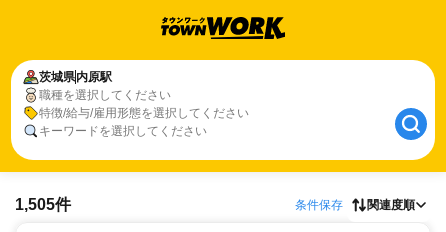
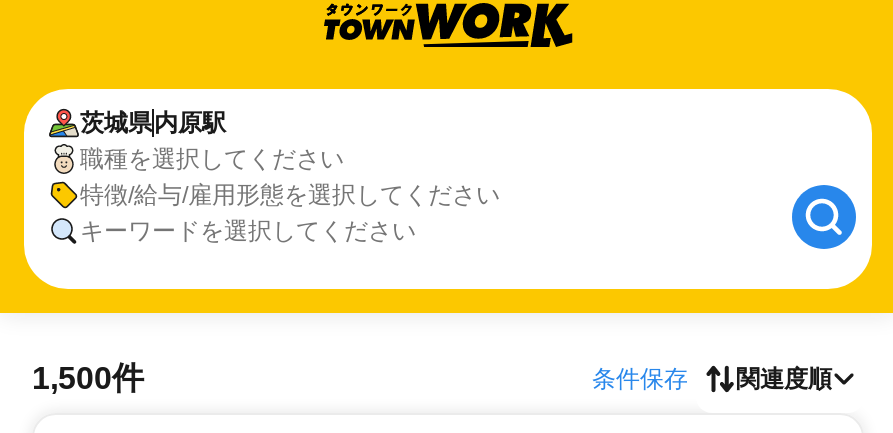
- 1,505件
+ 1,500件
